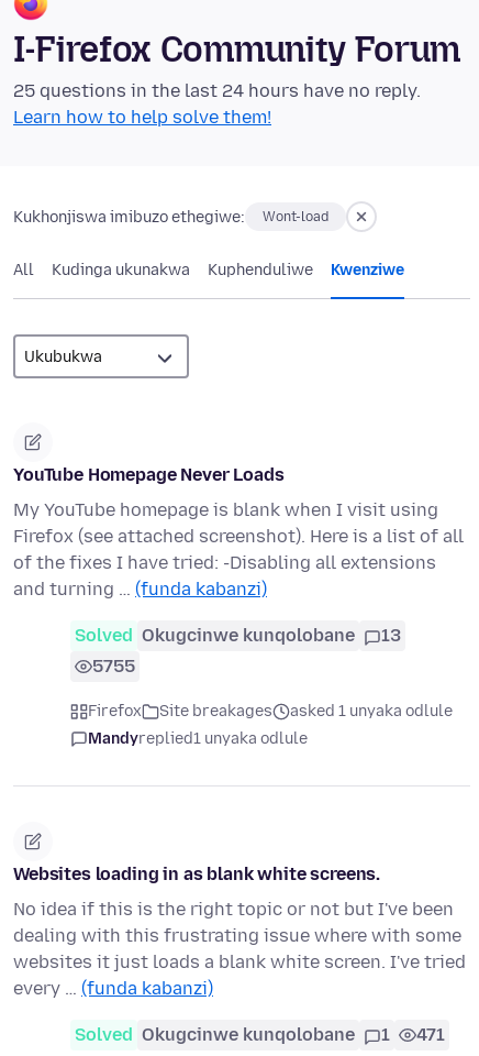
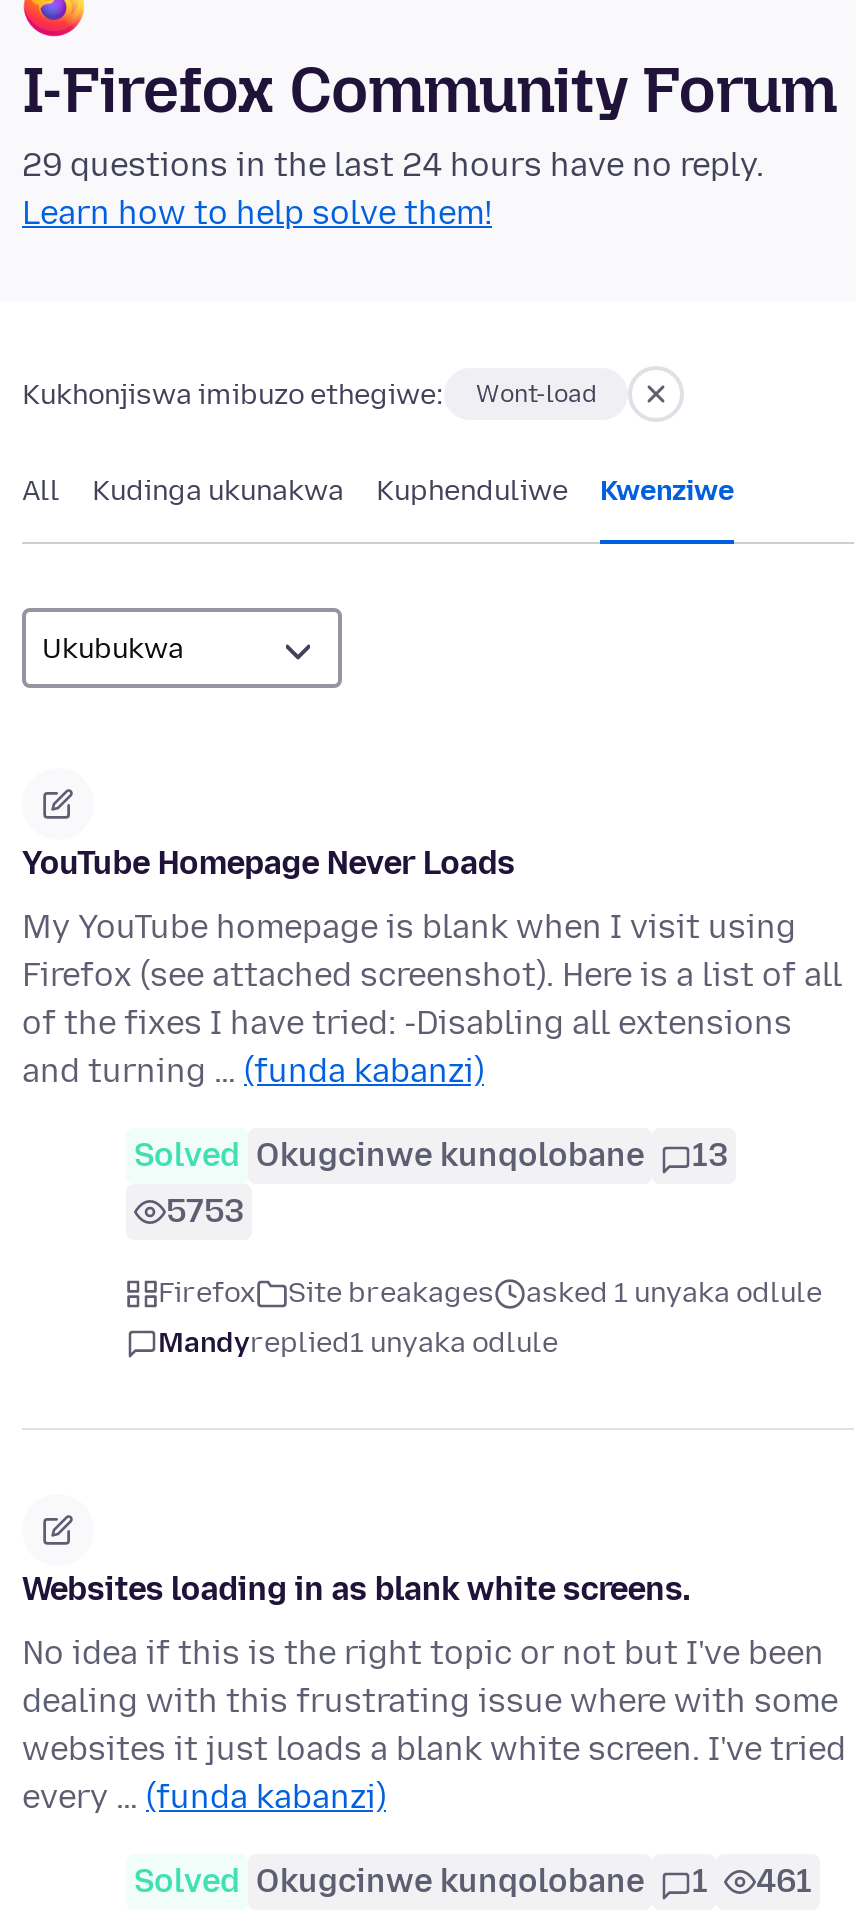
- 25 questions in the last 24 hours have no reply.
+ 29 questions in the last 24 hours have no reply.

- 5755
+ 5753

- Solved Okugcinwe kunqolobane 1 471
+ Solved Okugcinwe kunqolobane 1 461
